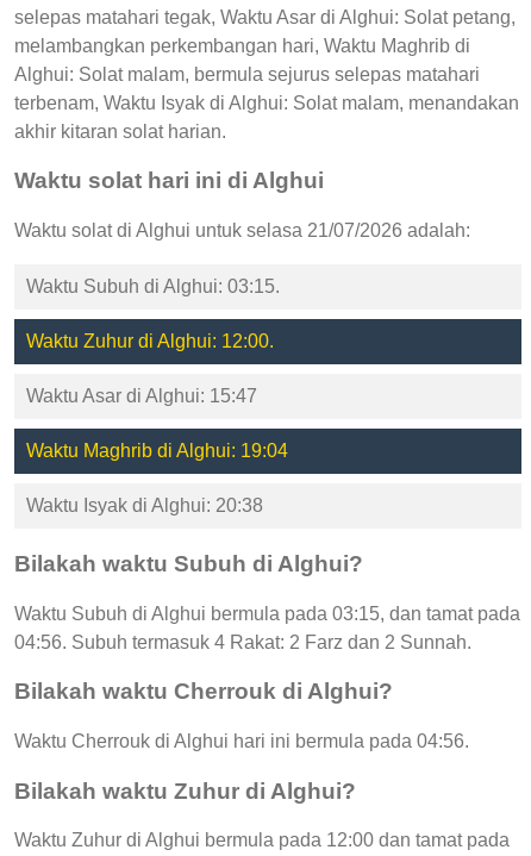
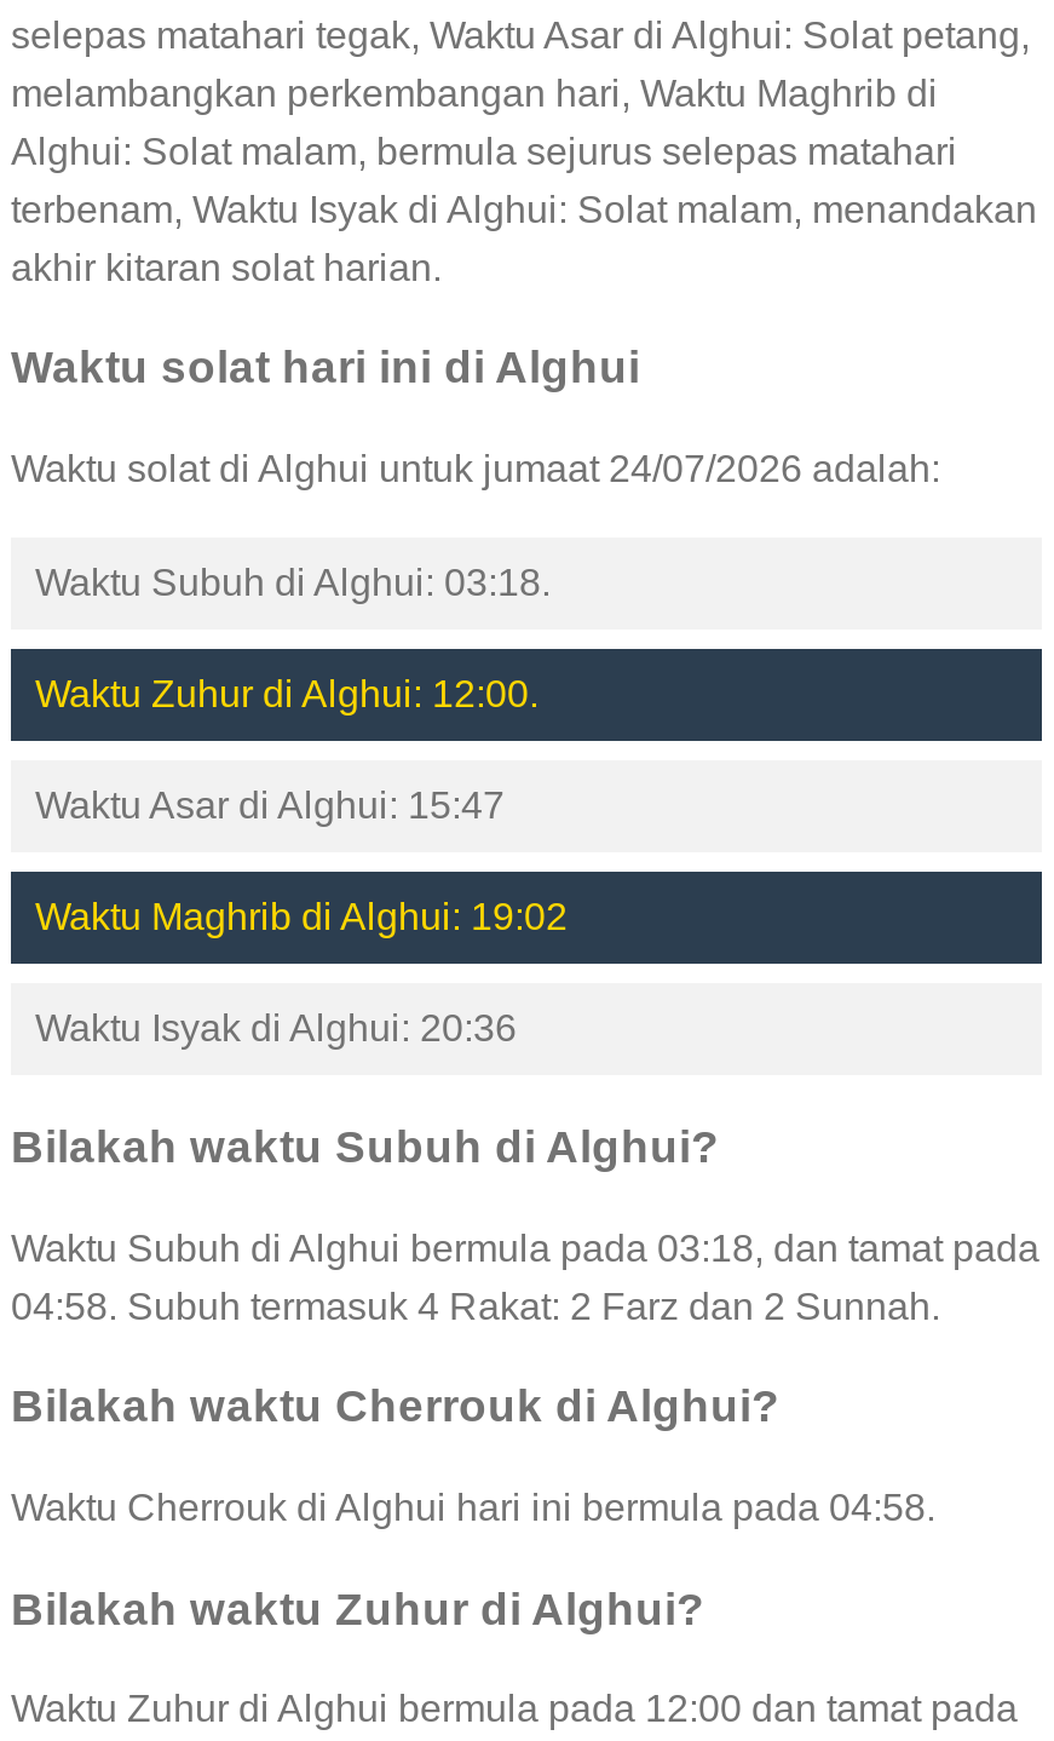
- Waktu solat di Alghui untuk selasa 21/07/2026 adalah:
+ Waktu solat di Alghui untuk jumaat 24/07/2026 adalah:

- Waktu Subuh di Alghui: 03:15.
+ Waktu Subuh di Alghui: 03:18.

- Waktu Maghrib di Alghui: 19:04
+ Waktu Maghrib di Alghui: 19:02

- Waktu Isyak di Alghui: 20:38
+ Waktu Isyak di Alghui: 20:36

- Waktu Subuh di Alghui bermula pada 03:15, dan tamat pada
+ Waktu Subuh di Alghui bermula pada 03:18, dan tamat pada

- 04:56. Subuh termasuk 4 Rakat: 2 Farz dan 2 Sunnah.
+ 04:58. Subuh termasuk 4 Rakat: 2 Farz dan 2 Sunnah.

- Waktu Cherrouk di Alghui hari ini bermula pada 04:56.
+ Waktu Cherrouk di Alghui hari ini bermula pada 04:58.
